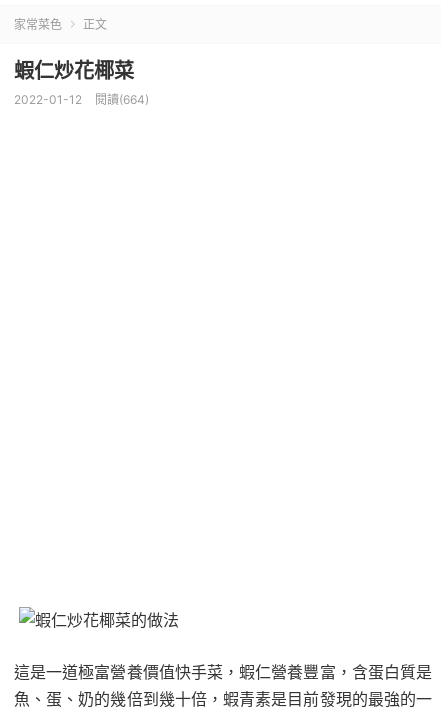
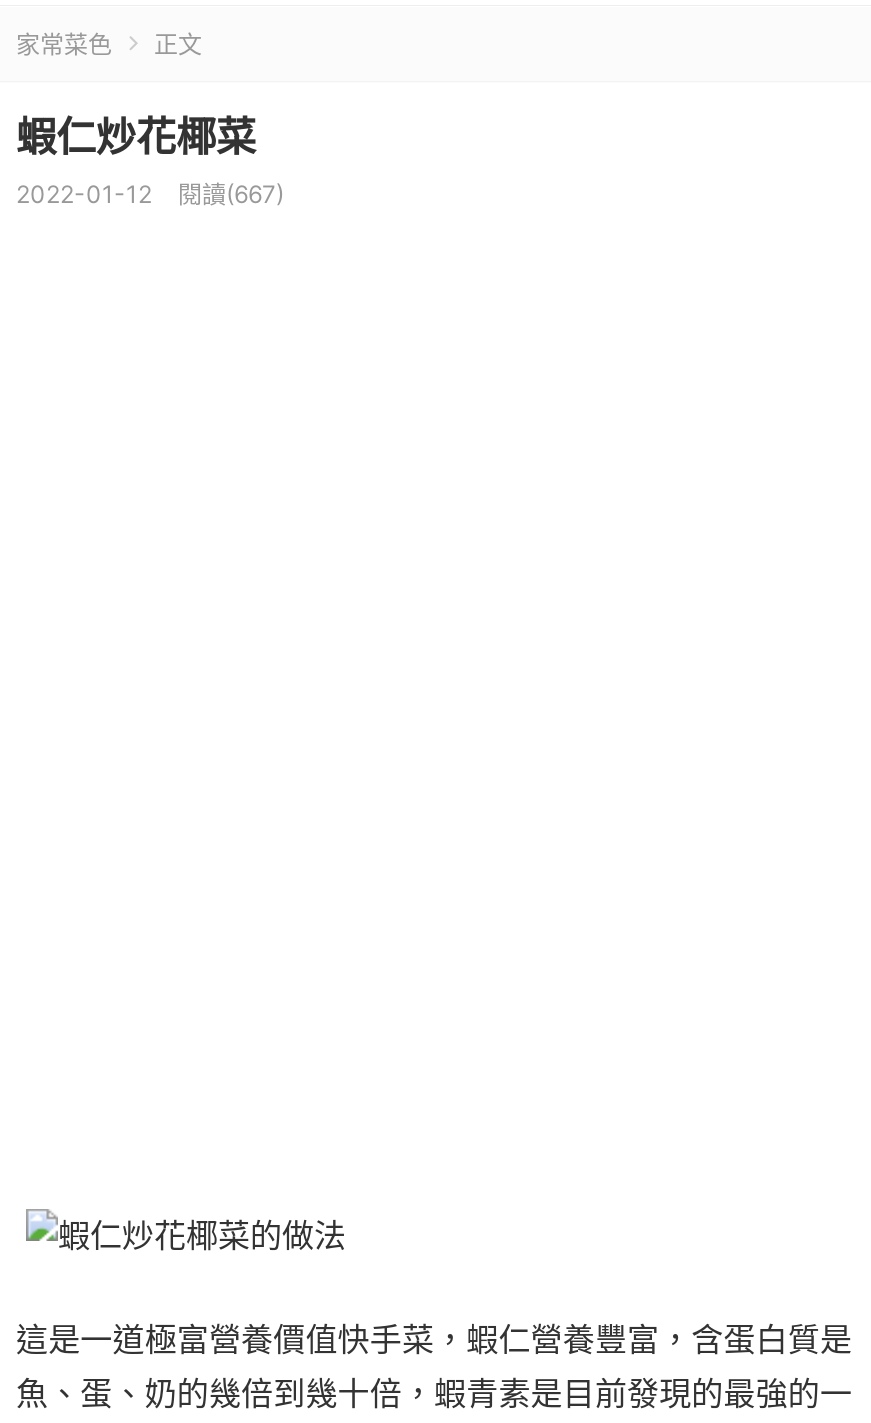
- 2022-01-12 閱讀(664)
+ 2022-01-12 閱讀(667)
